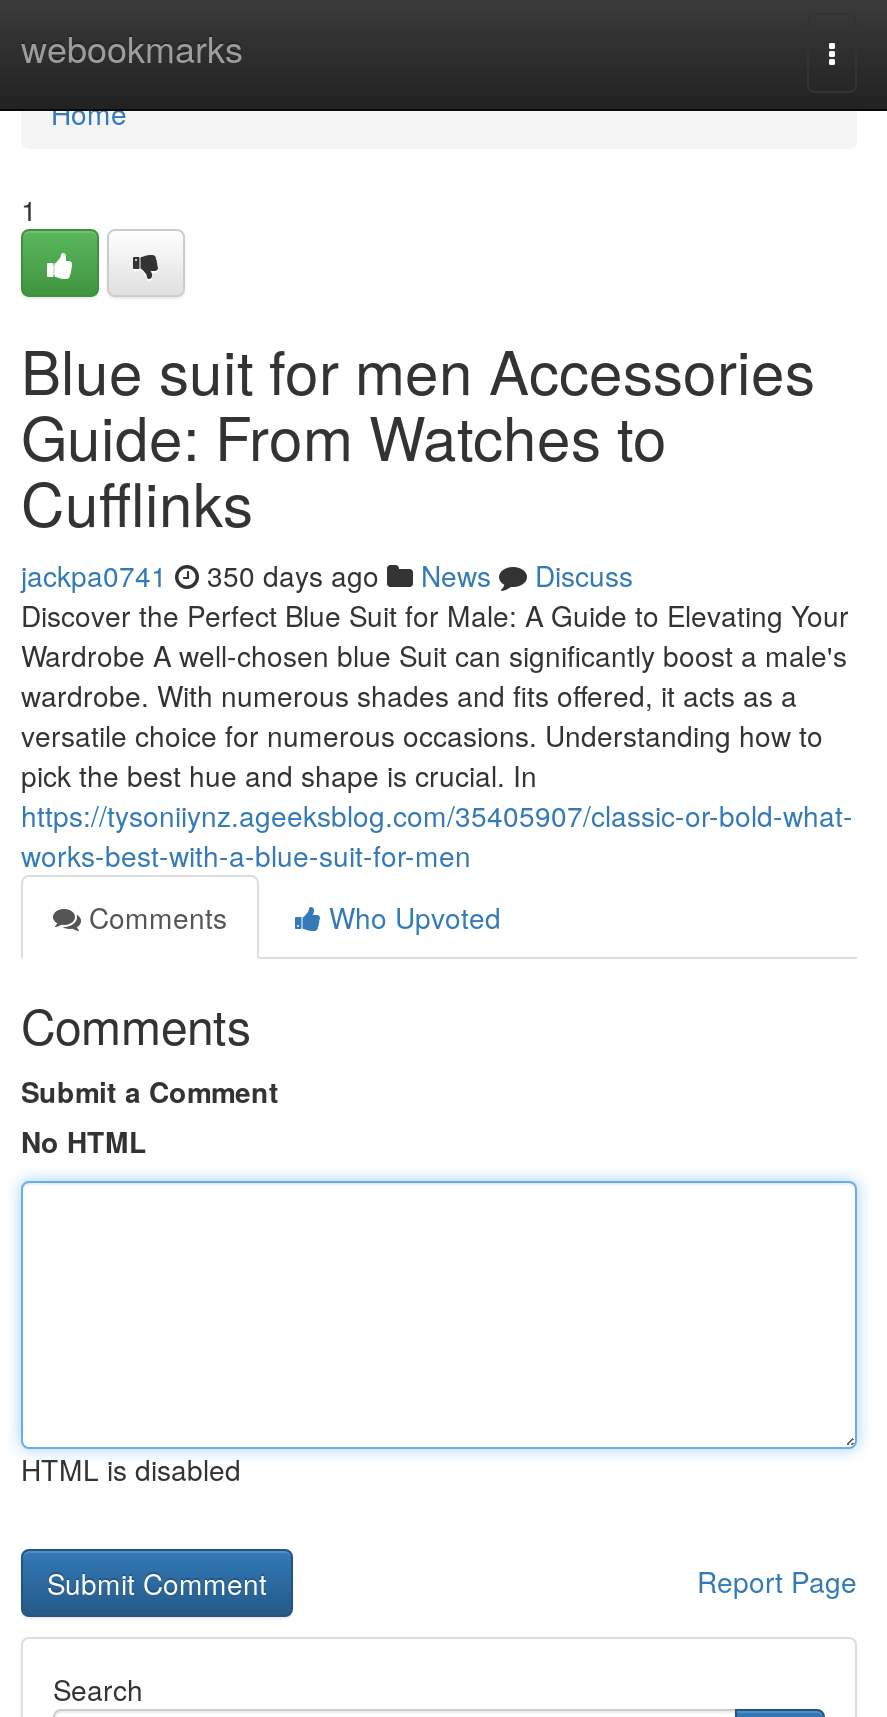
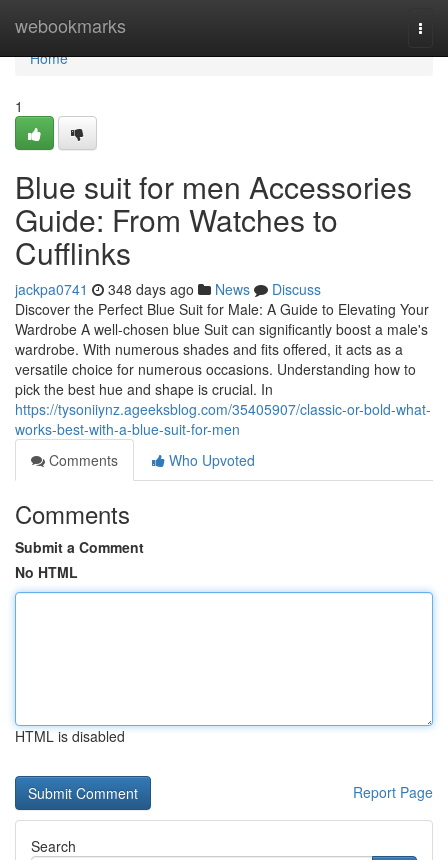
- jackpa0741 350 days ago News Discuss
+ jackpa0741 348 days ago News Discuss
